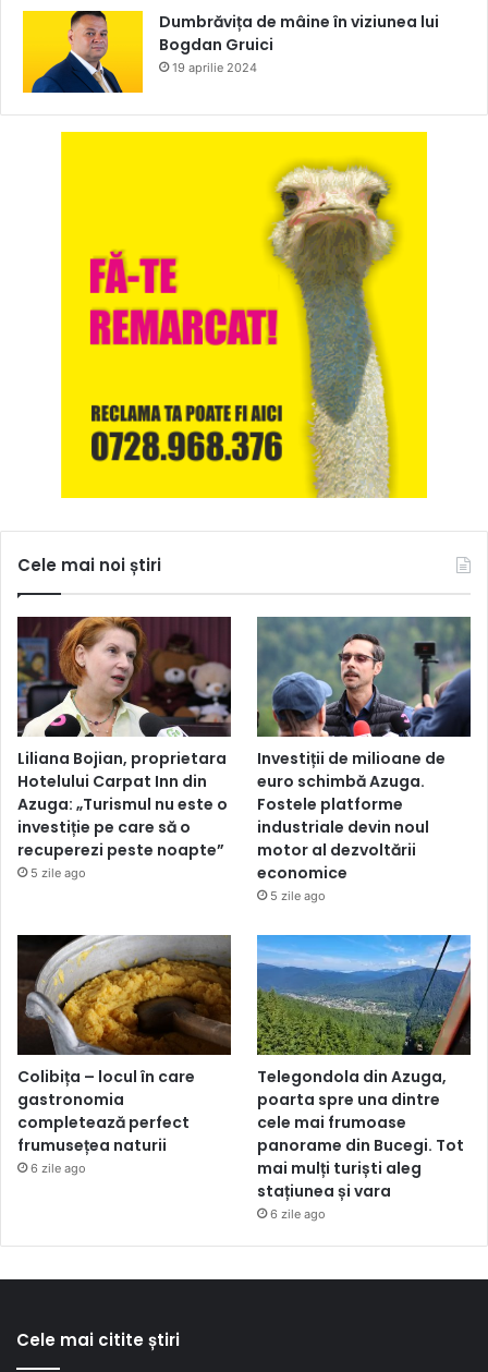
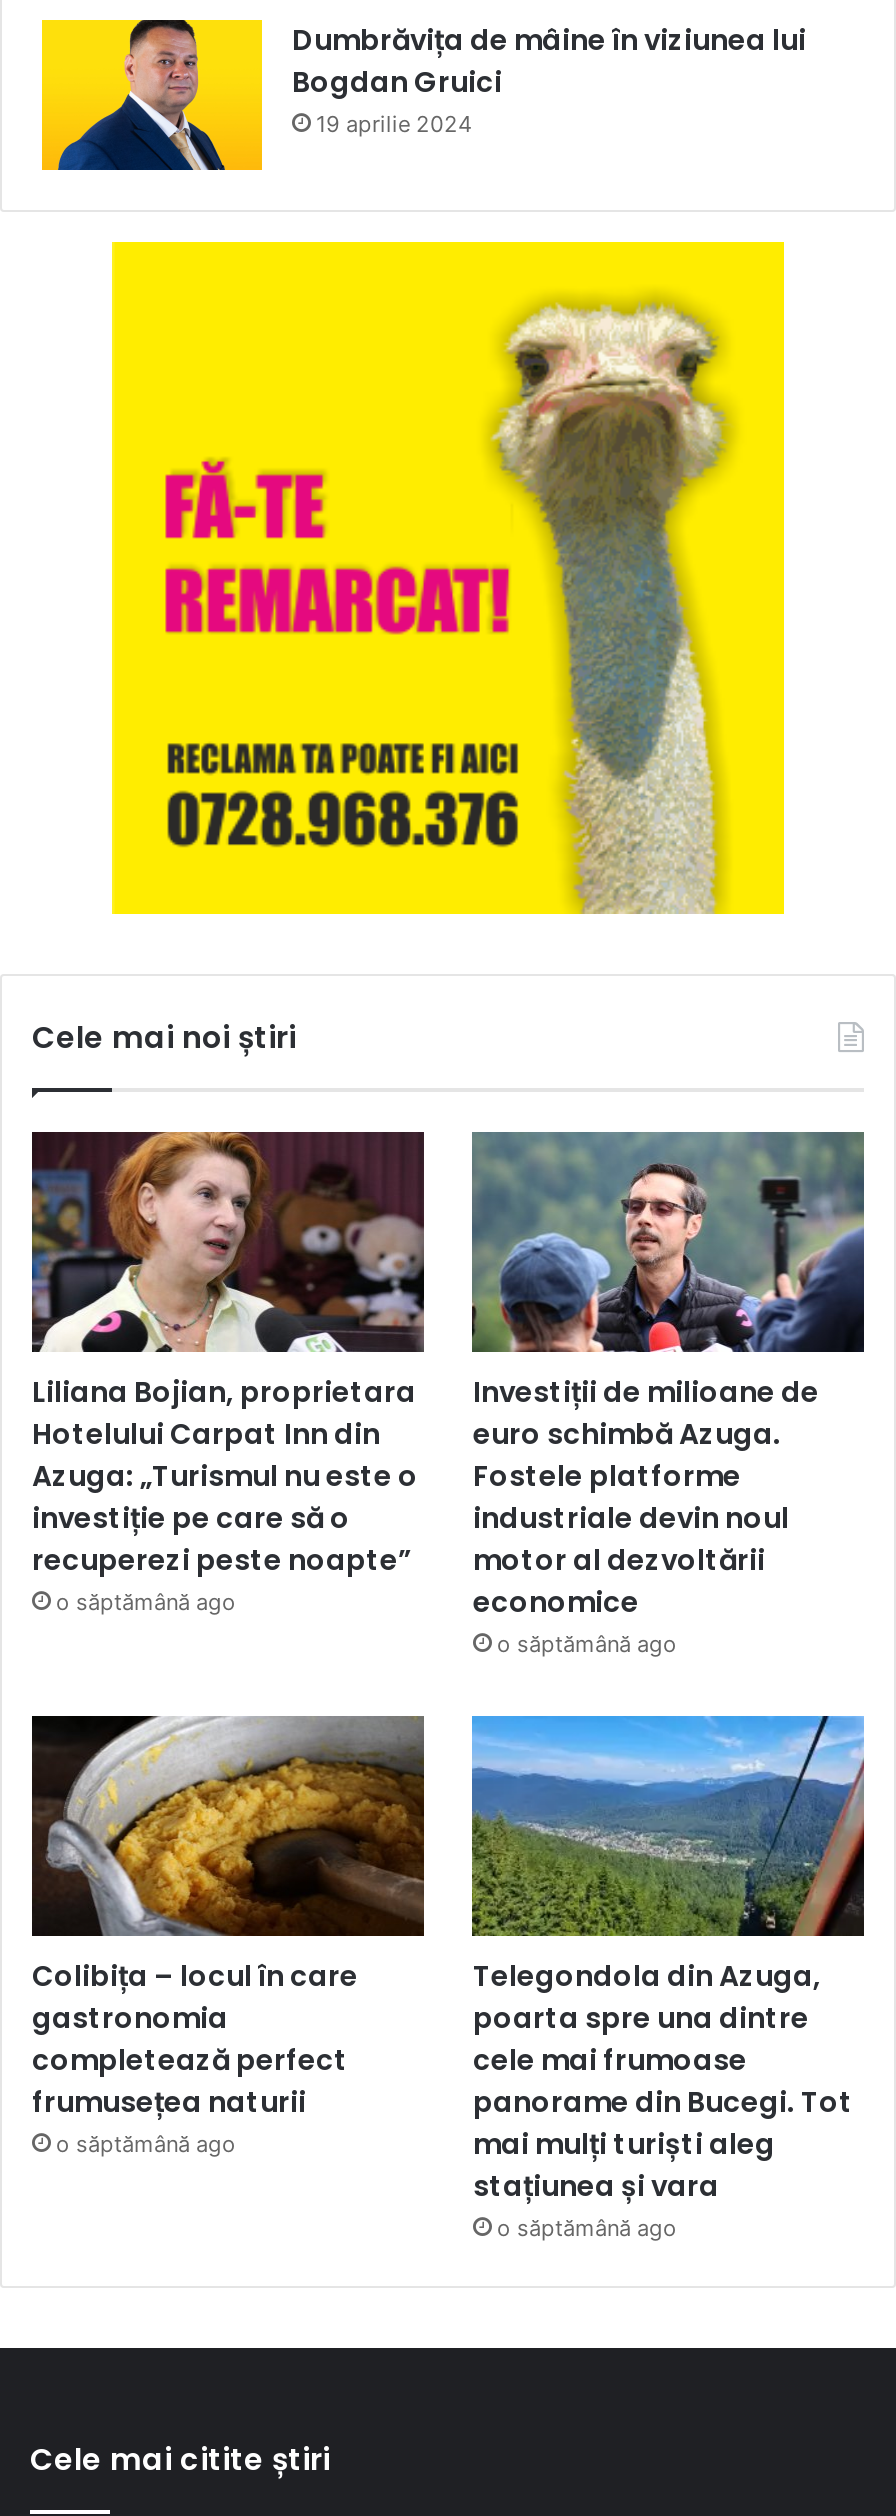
- 5 zile ago
+ o săptămână ago

- 5 zile ago
+ o săptămână ago

- 6 zile ago
+ o săptămână ago

- 6 zile ago
+ o săptămână ago
